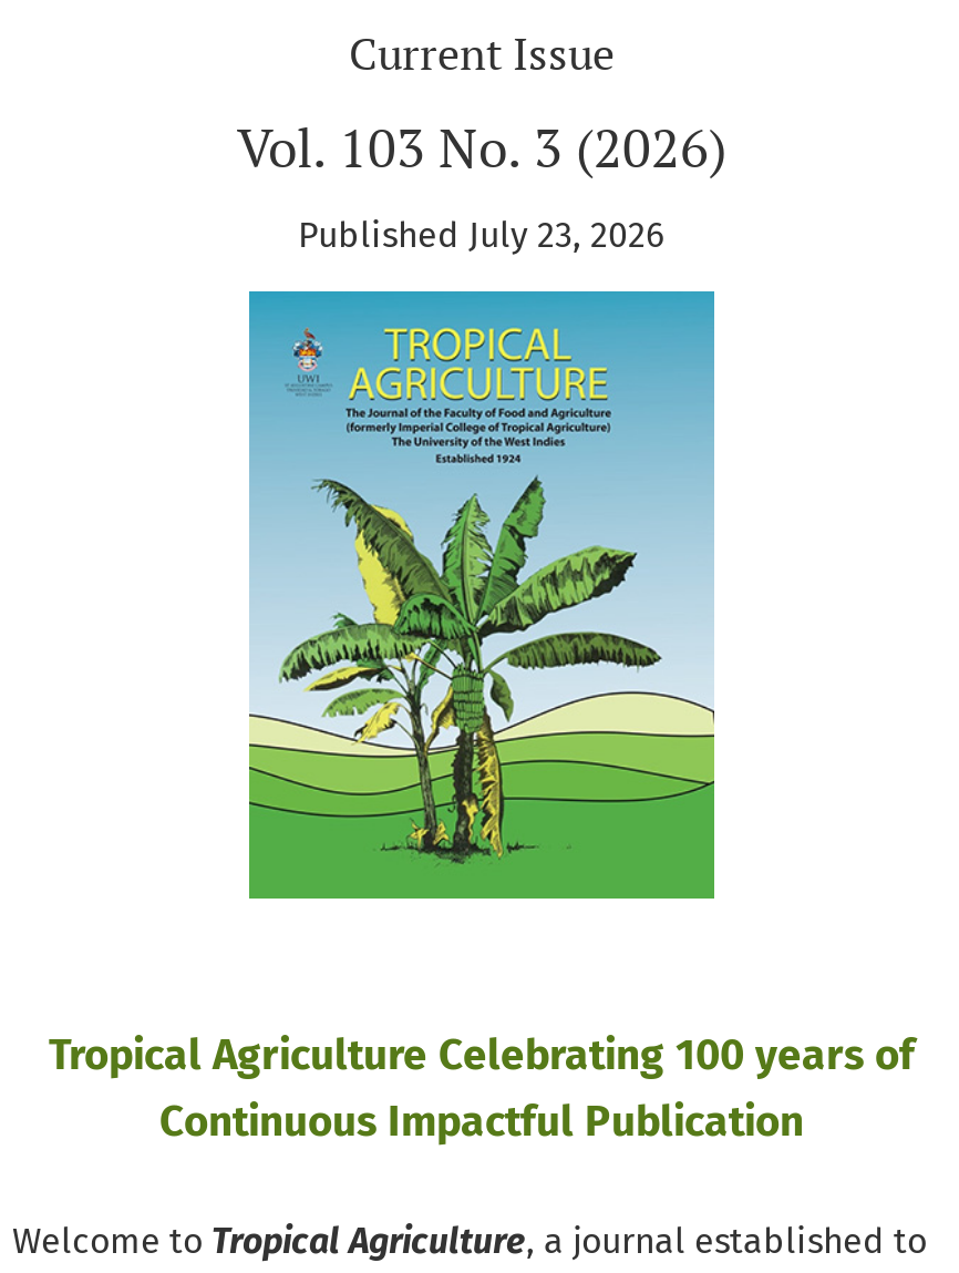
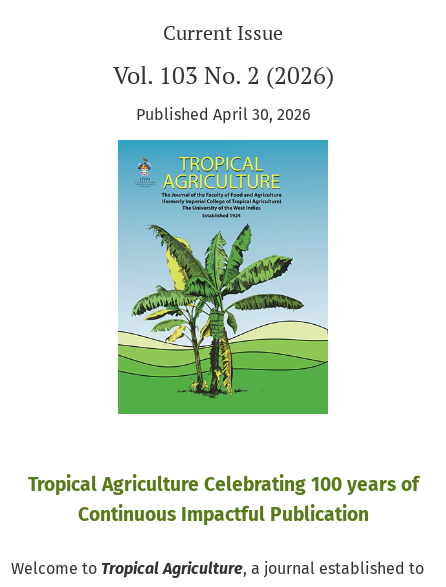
- Vol. 103 No. 3 (2026)
+ Vol. 103 No. 2 (2026)

- Published July 23, 2026
+ Published April 30, 2026
